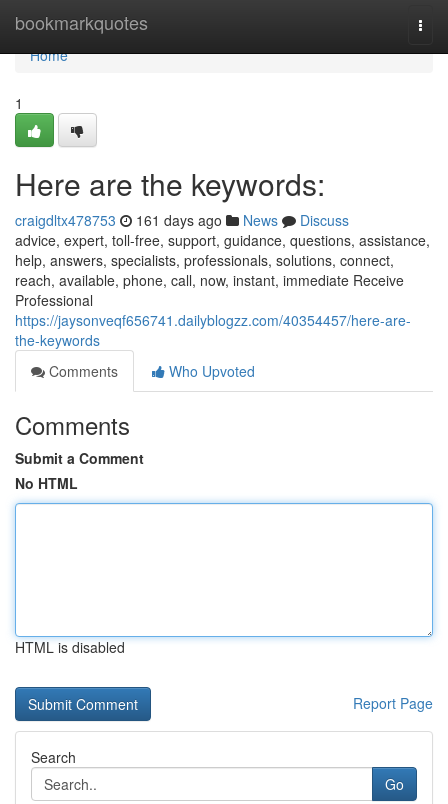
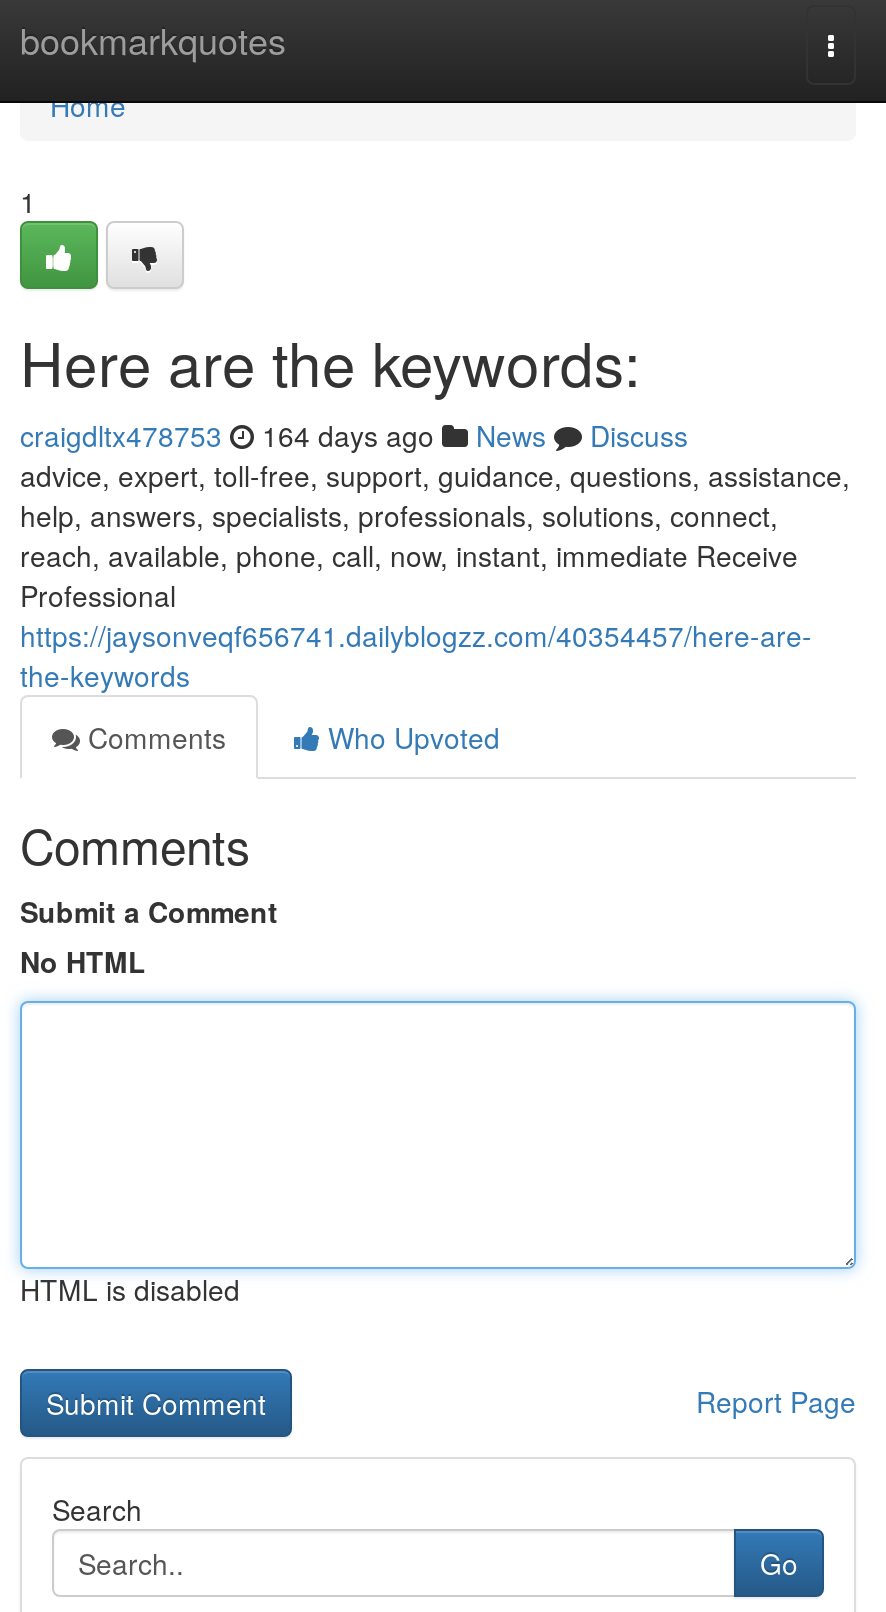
- craigdltx478753 161 days ago News Discuss
+ craigdltx478753 164 days ago News Discuss
